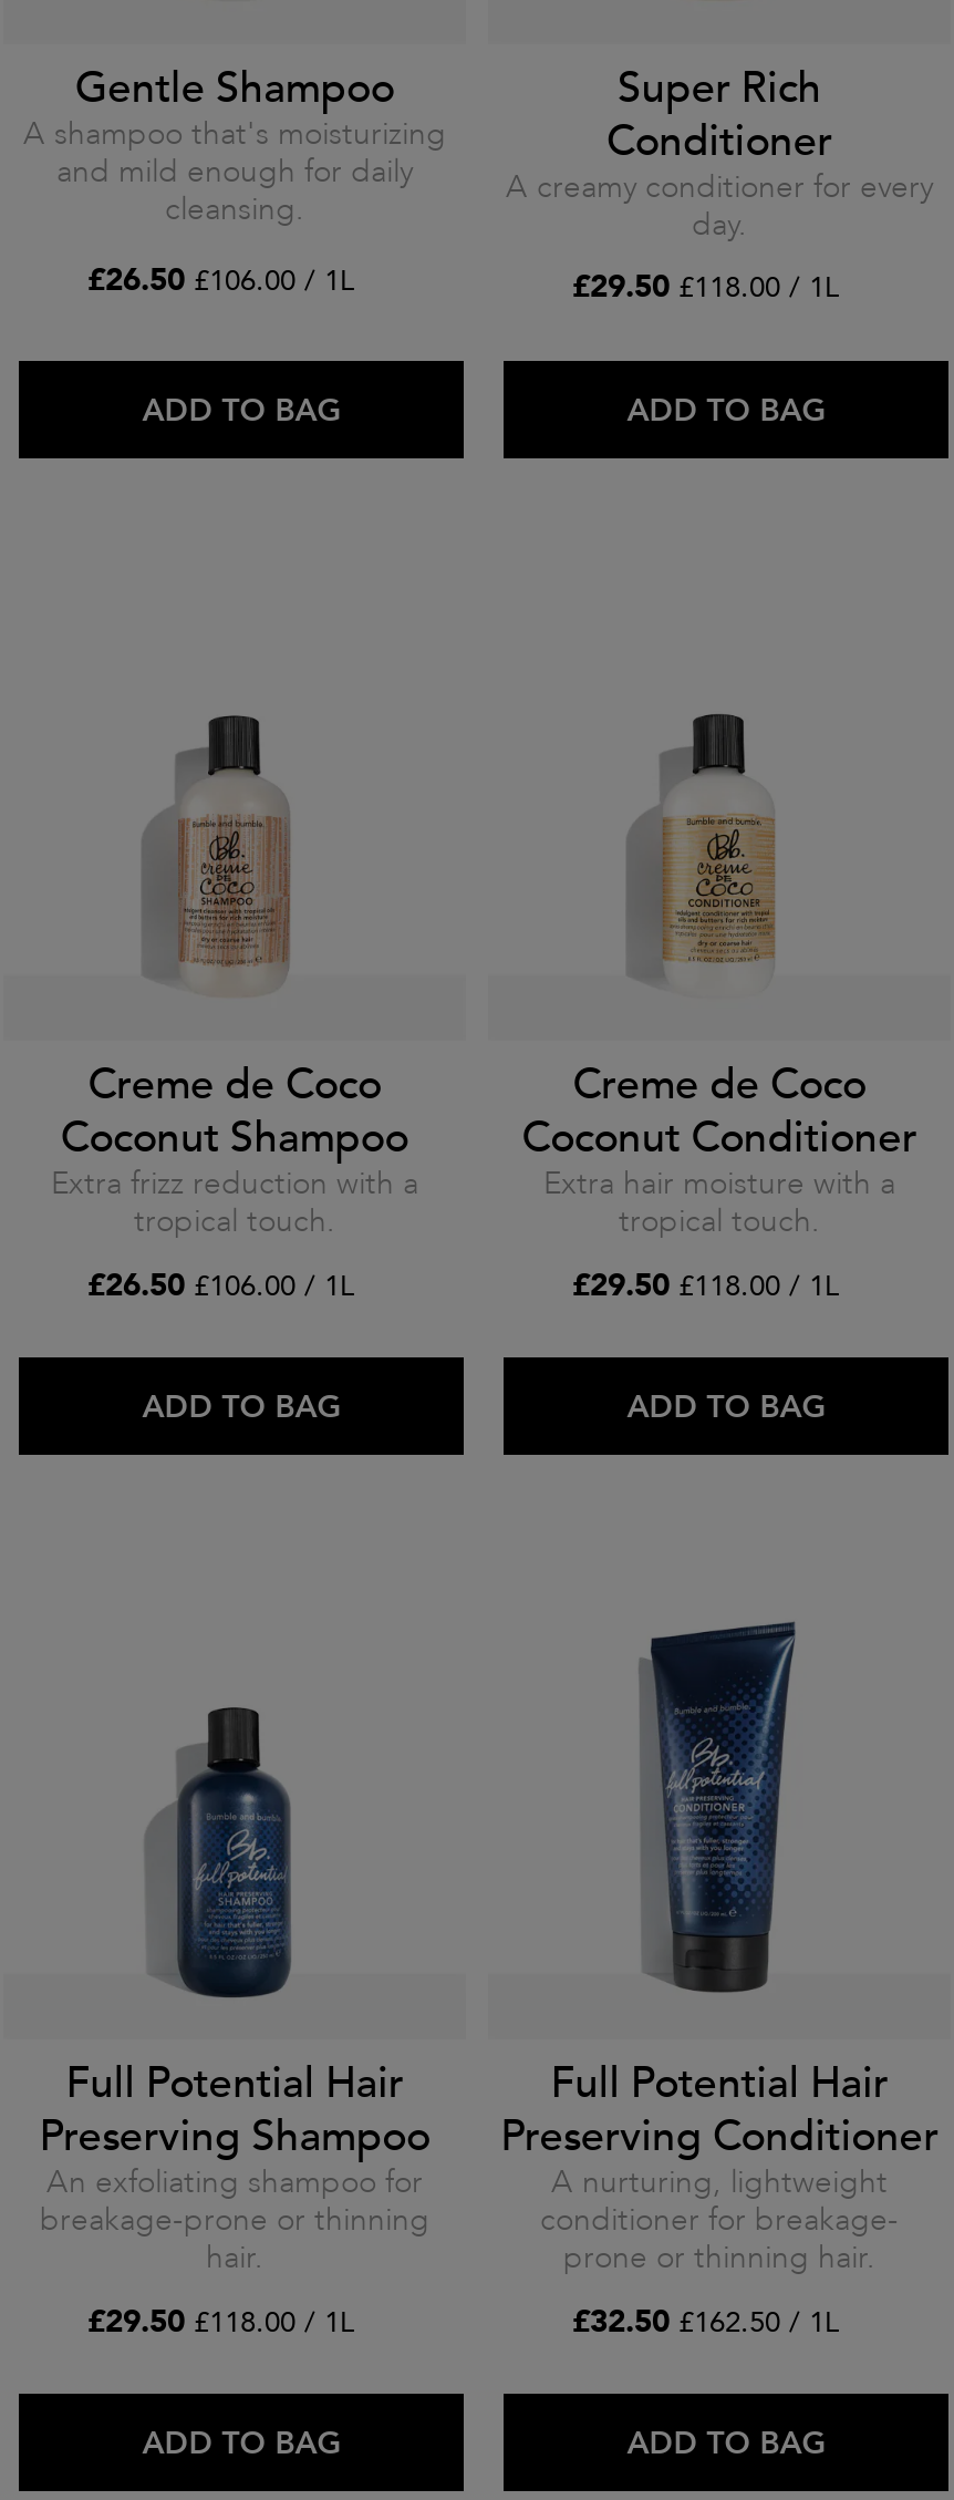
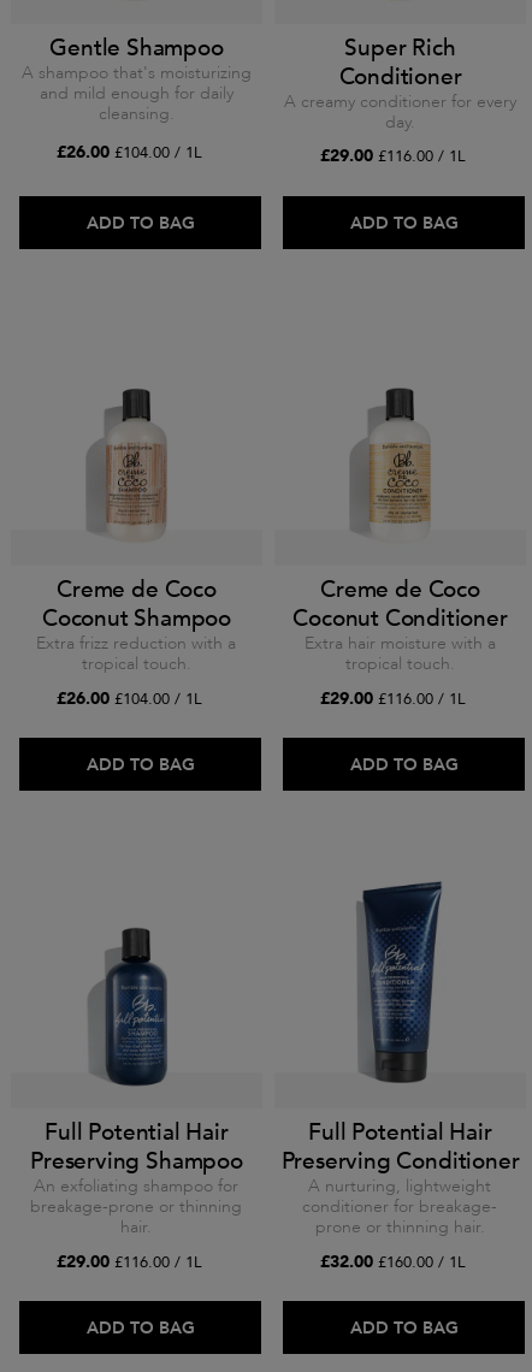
- £26.50 £106.00 / 1L
+ £26.00 £104.00 / 1L

- £29.50 £118.00 / 1L
+ £29.00 £116.00 / 1L

- £26.50 £106.00 / 1L
+ £26.00 £104.00 / 1L

- £29.50 £118.00 / 1L
+ £29.00 £116.00 / 1L

- £29.50 £118.00 / 1L
+ £29.00 £116.00 / 1L

- £32.50 £162.50 / 1L
+ £32.00 £160.00 / 1L
